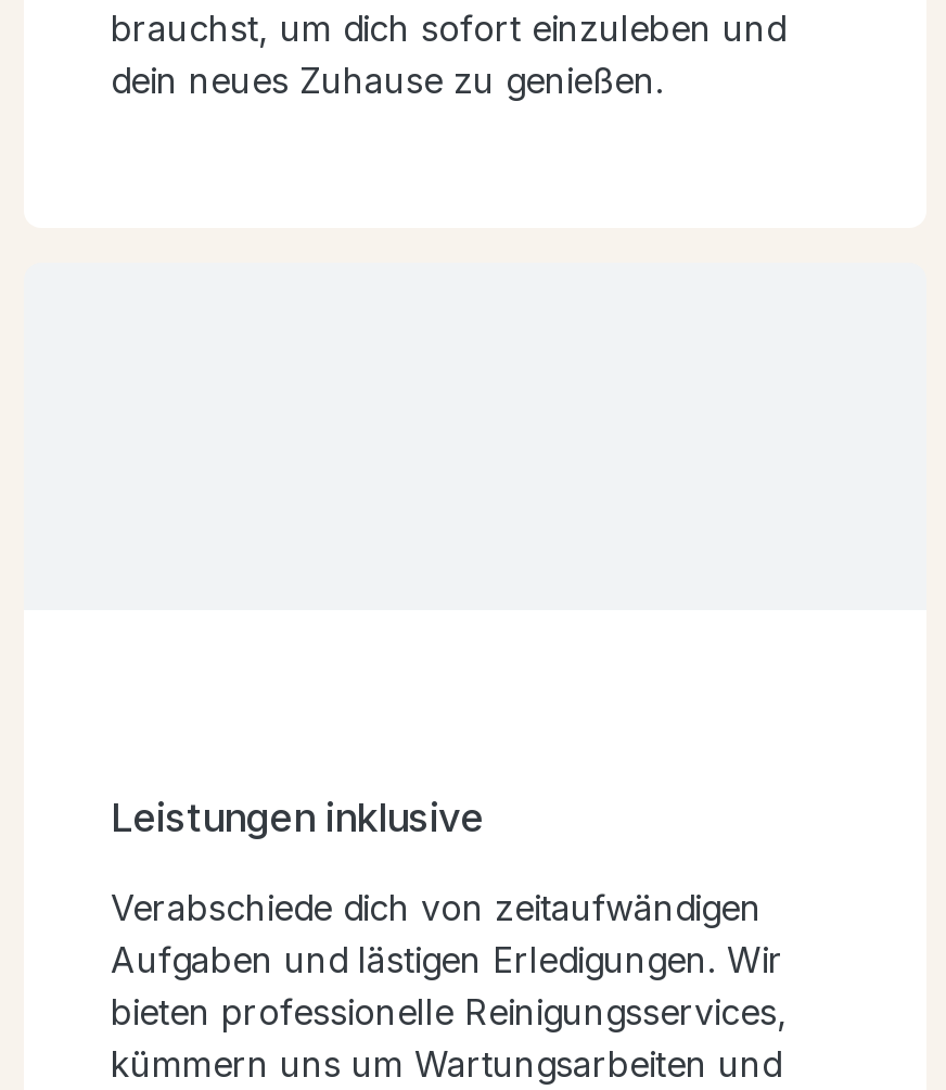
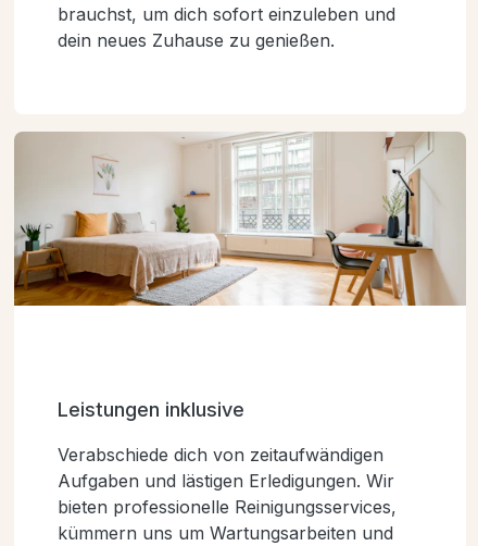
+ [image]
